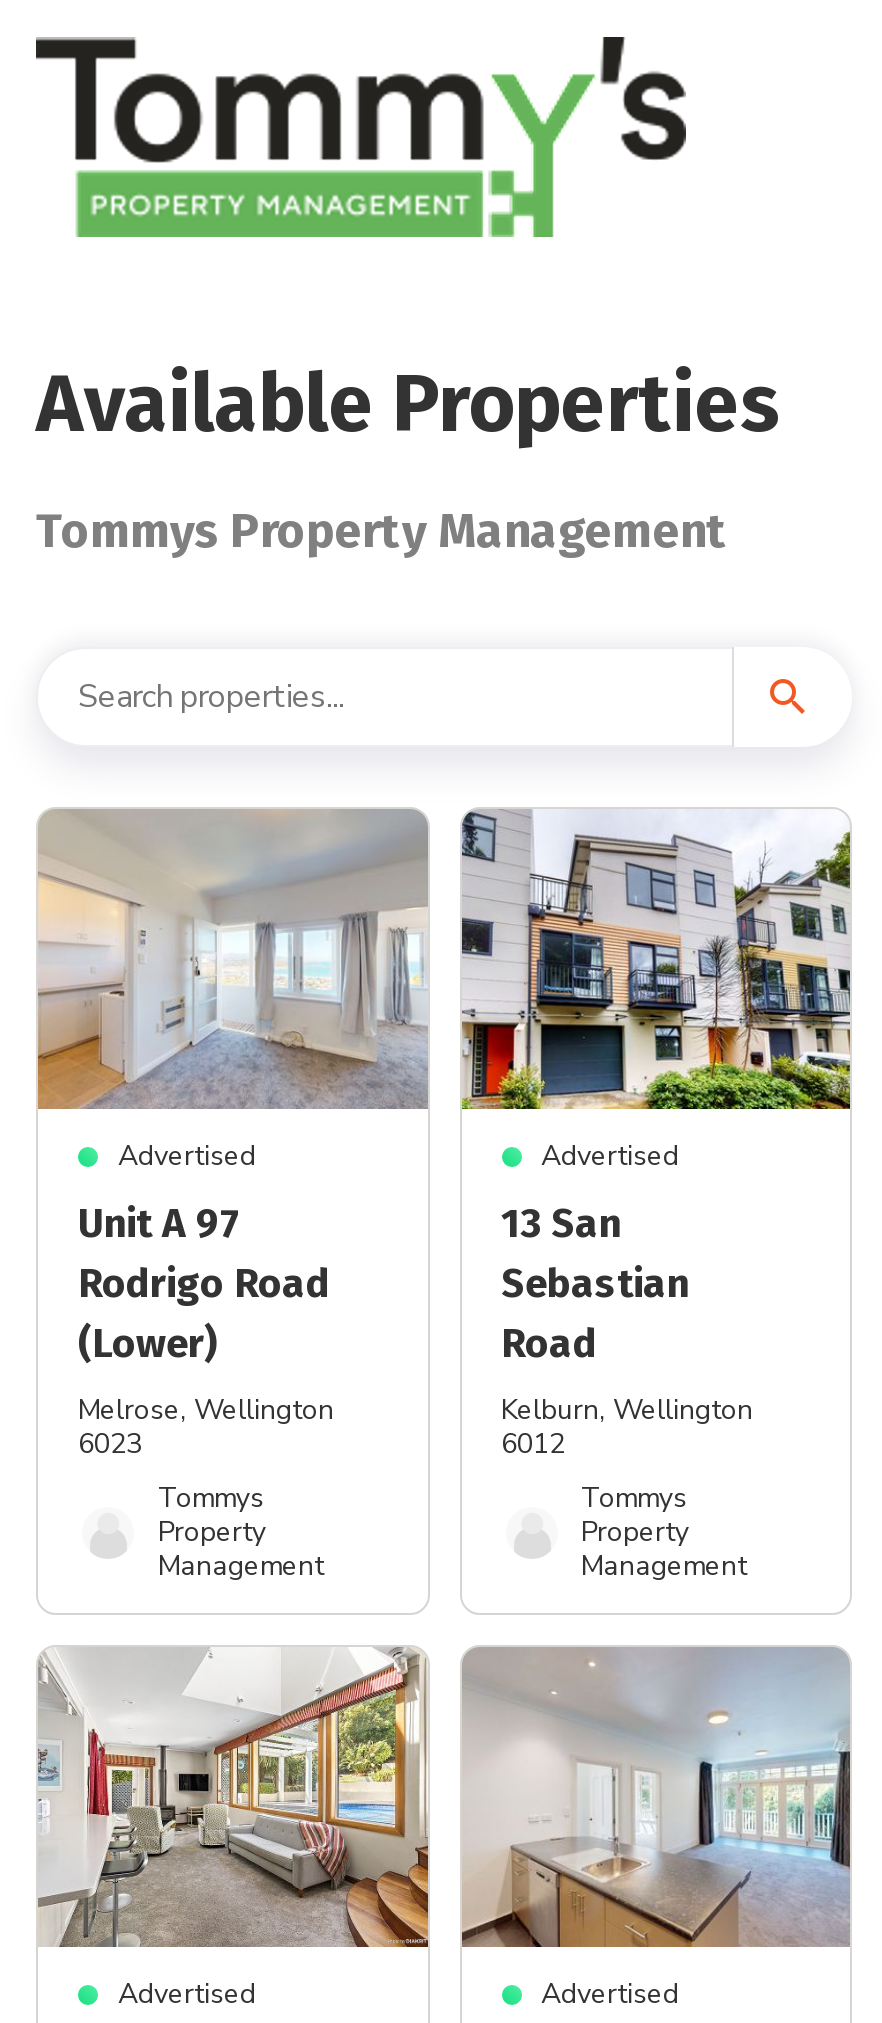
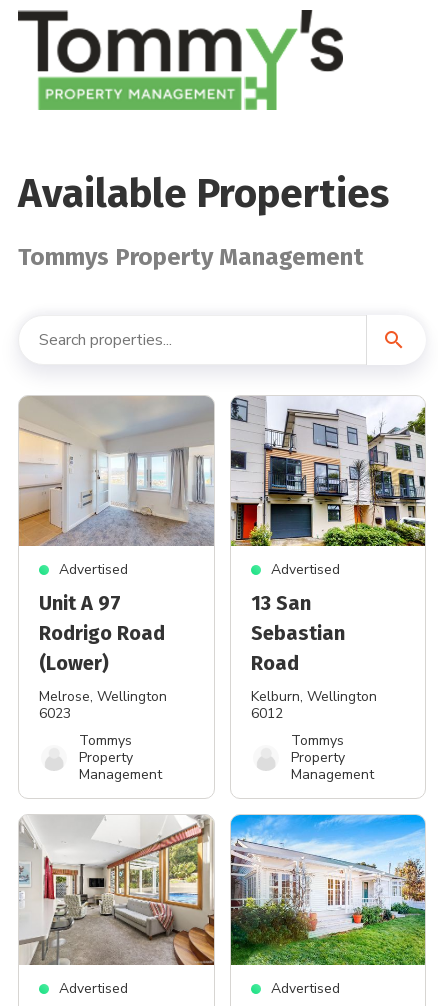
- [image]
+ [image]
